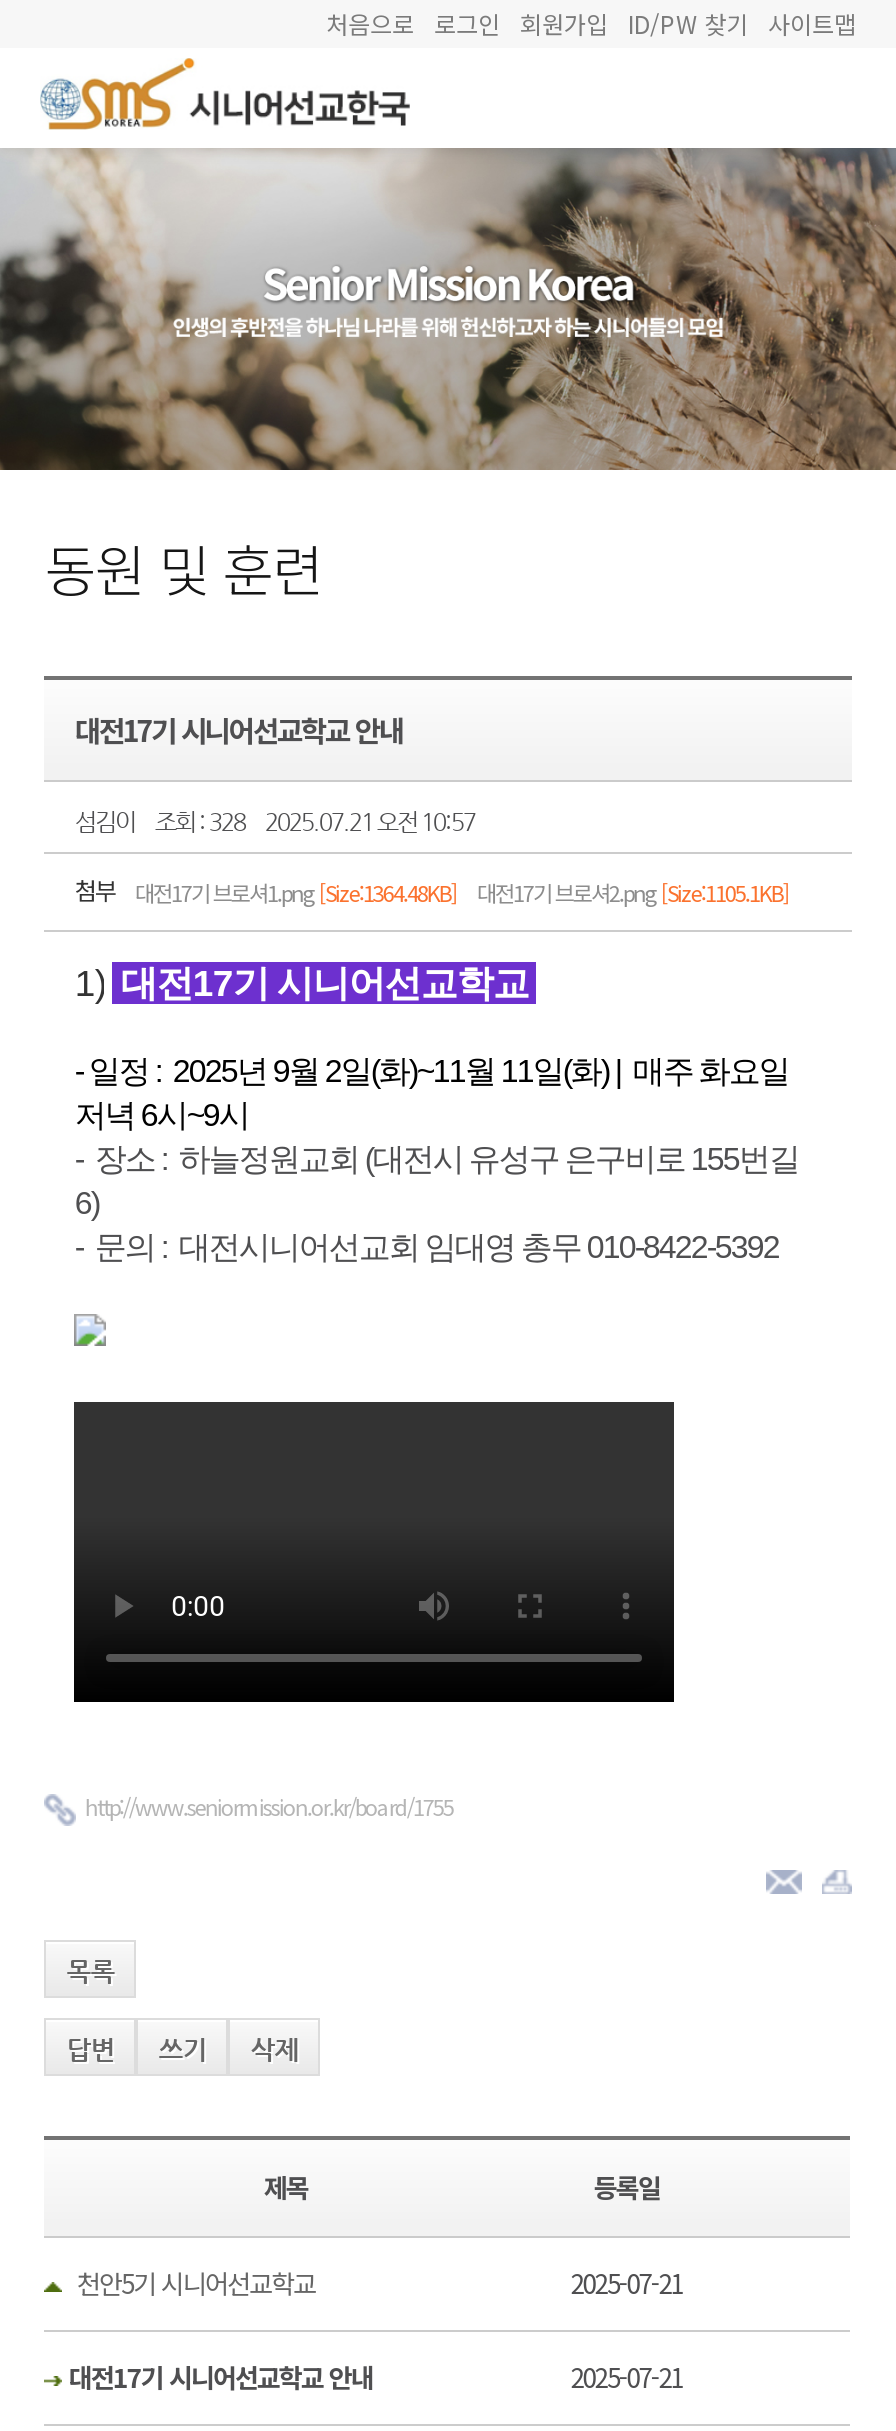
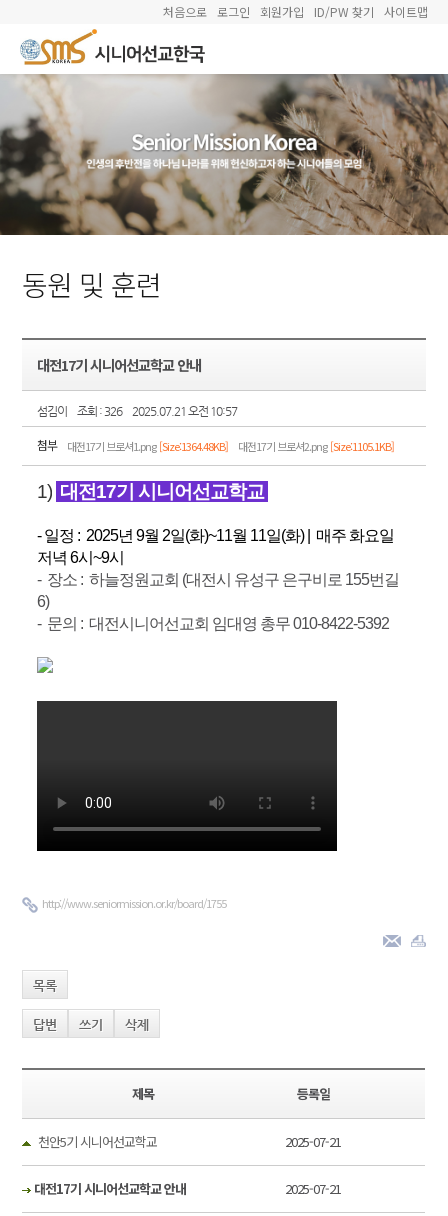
- 섬김이 조회 : 328 2025.07.21 오전 10:57
+ 섬김이 조회 : 326 2025.07.21 오전 10:57
